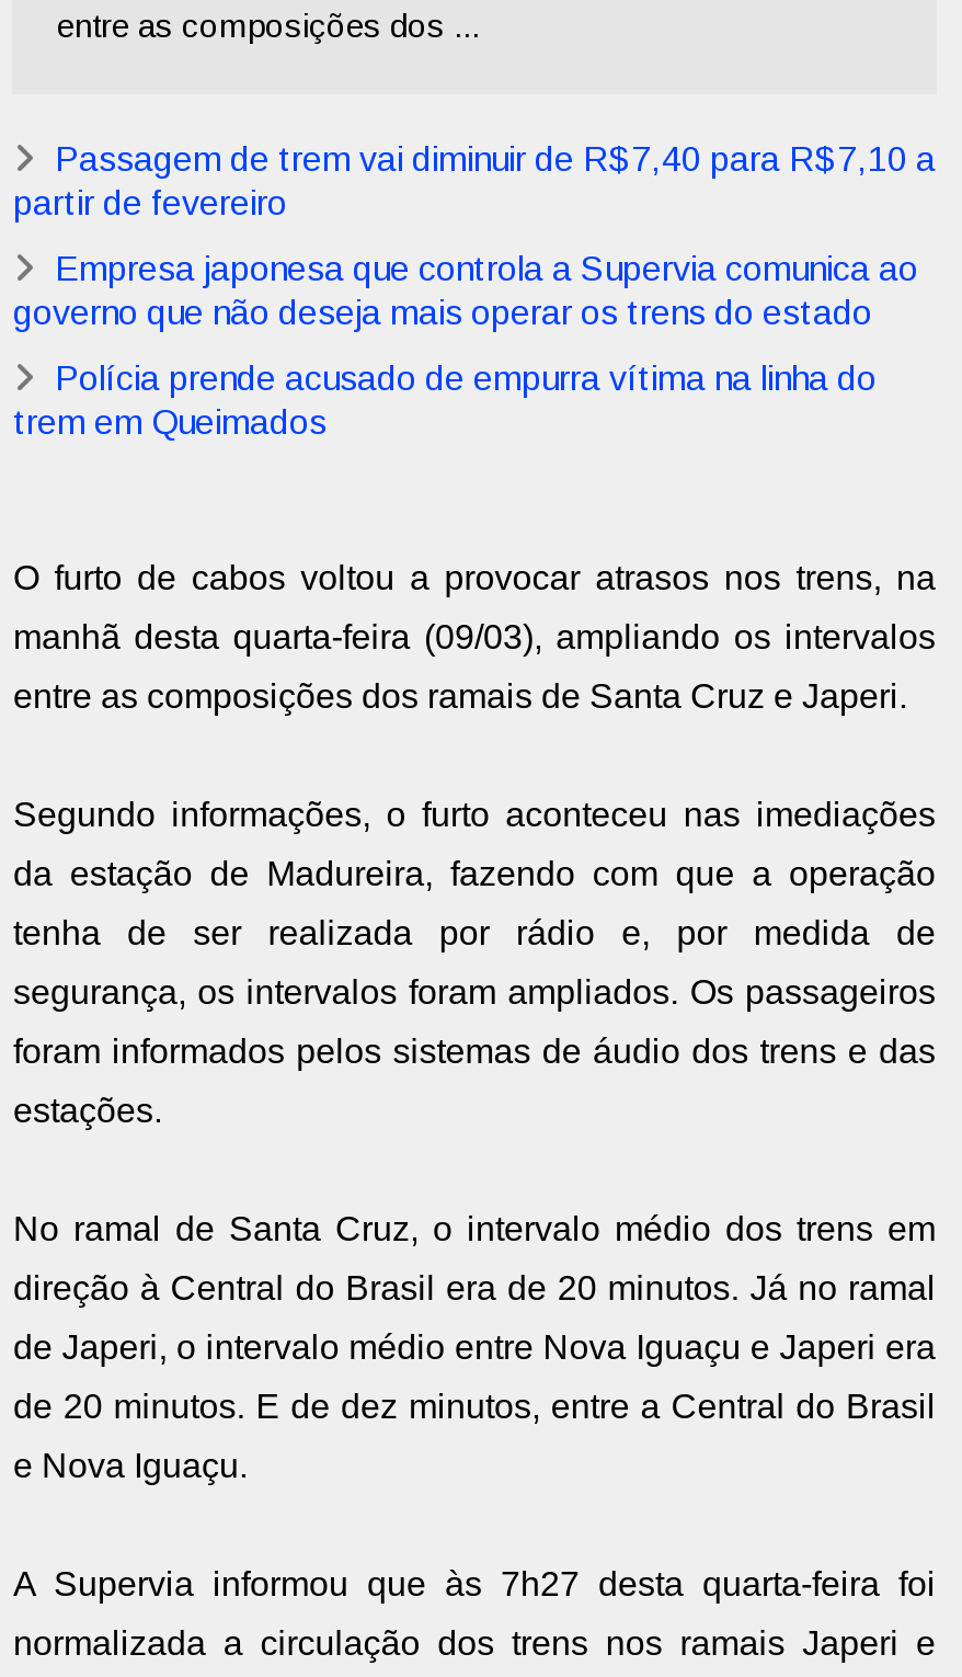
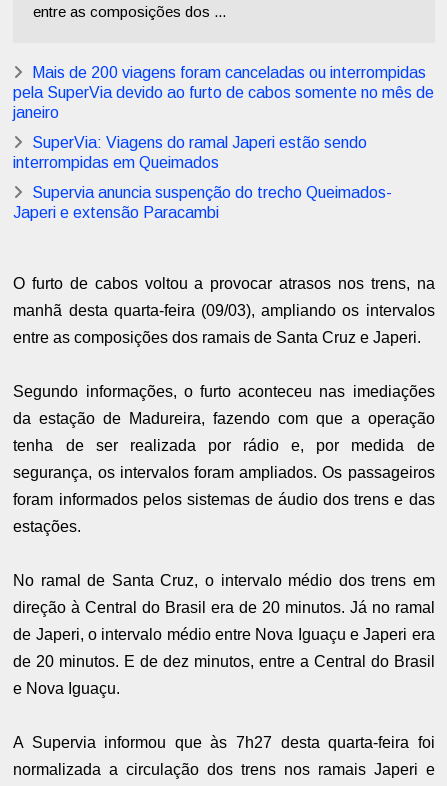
- Passagem de trem vai diminuir de R$7,40 para R$7,10 a
- partir de fevereiro
+ Mais de 200 viagens foram canceladas ou interrompidas
+ pela SuperVia devido ao furto de cabos somente no mês de
+ janeiro

- Empresa japonesa que controla a Supervia comunica ao
- governo que não deseja mais operar os trens do estado
+ SuperVia: Viagens do ramal Japeri estão sendo
+ interrompidas em Queimados

- Polícia prende acusado de empurra vítima na linha do
- trem em Queimados
+ Supervia anuncia suspenção do trecho Queimados-
+ Japeri e extensão Paracambi
